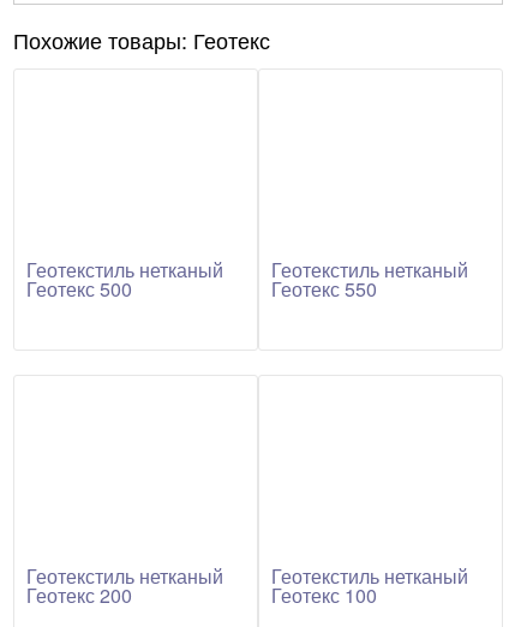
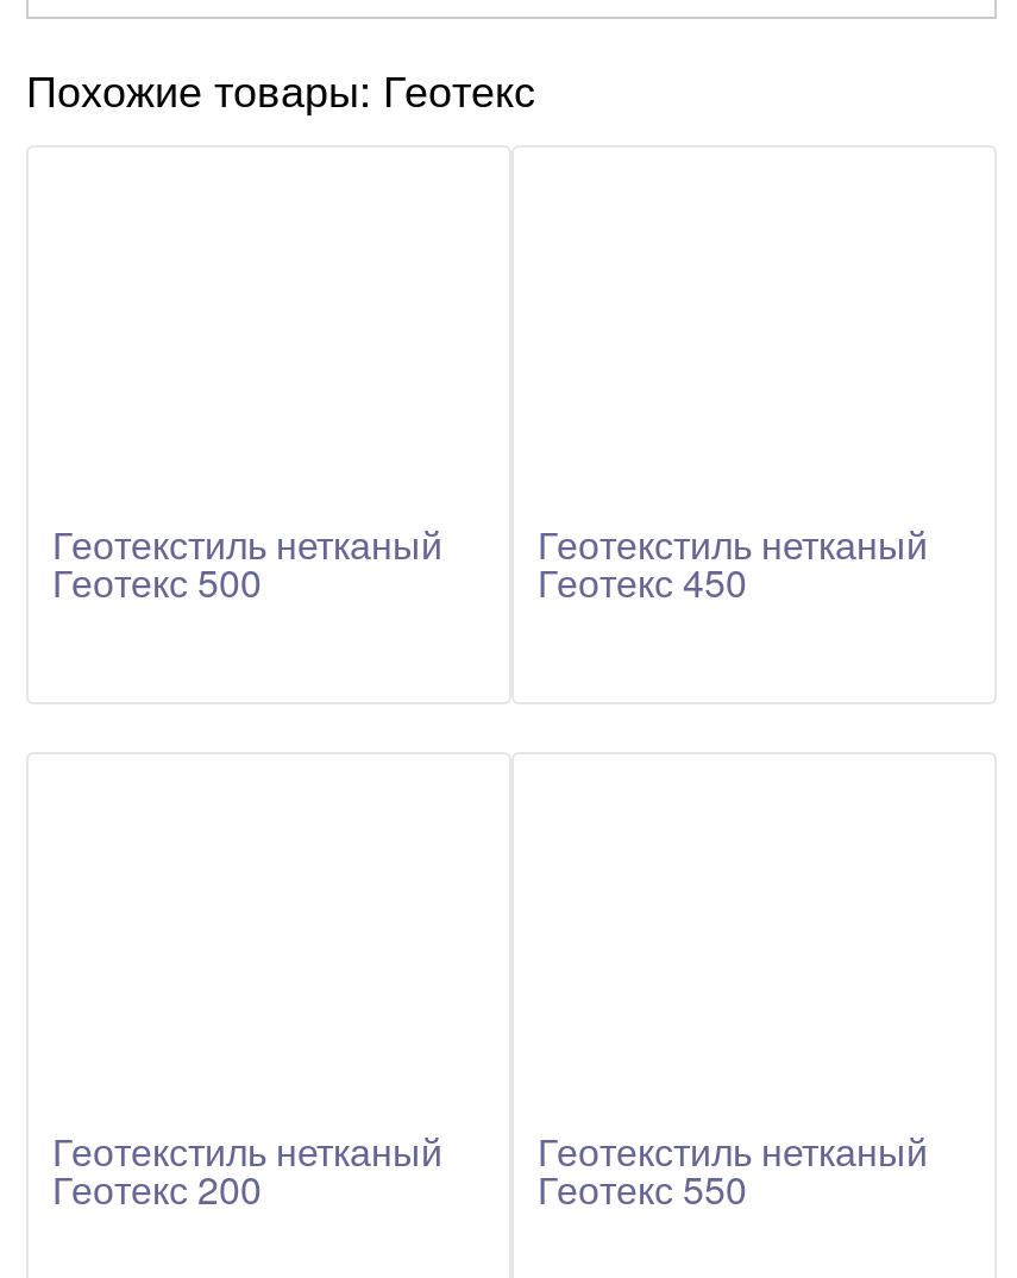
- Геотекс 550
+ Геотекс 450

- Геотекс 100
+ Геотекс 550
